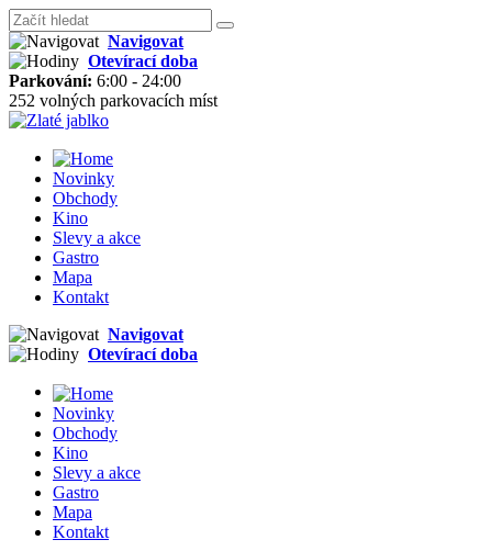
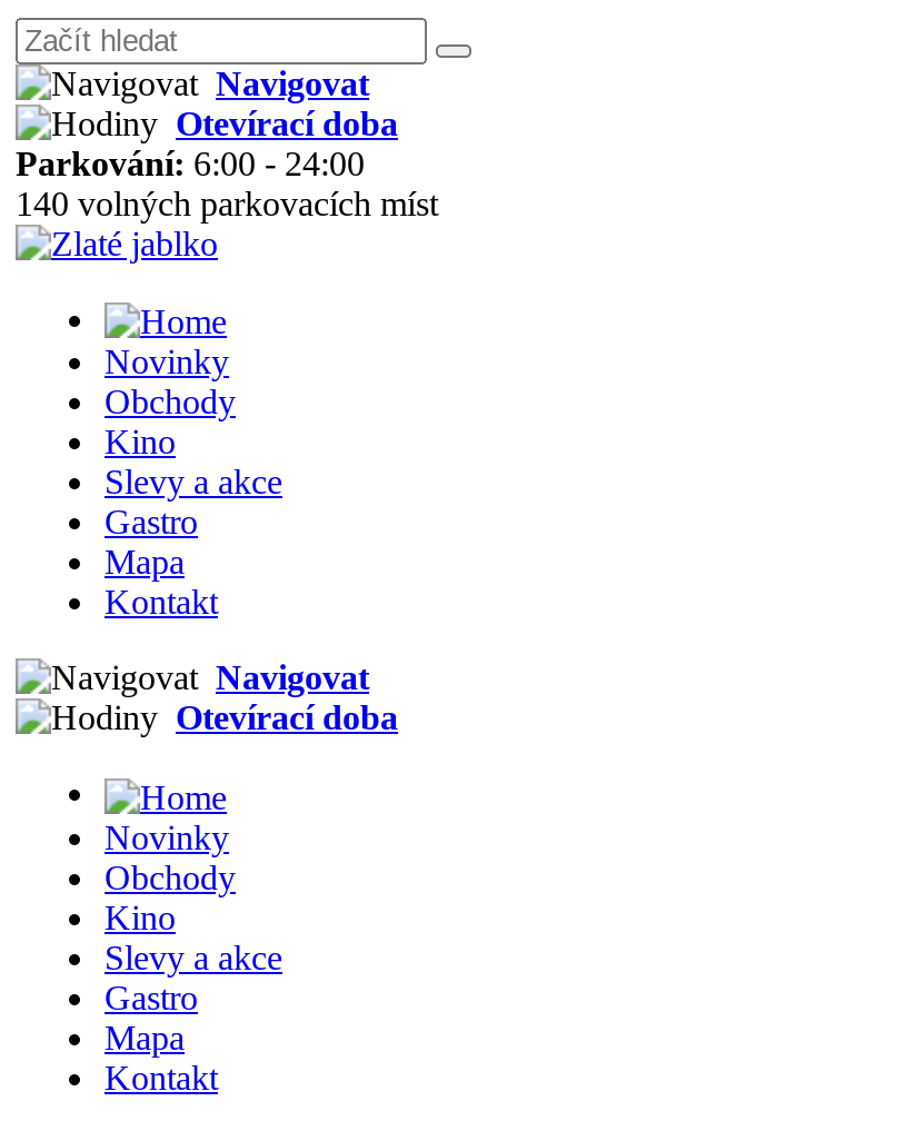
- 252 volných parkovacích míst
+ 140 volných parkovacích míst
